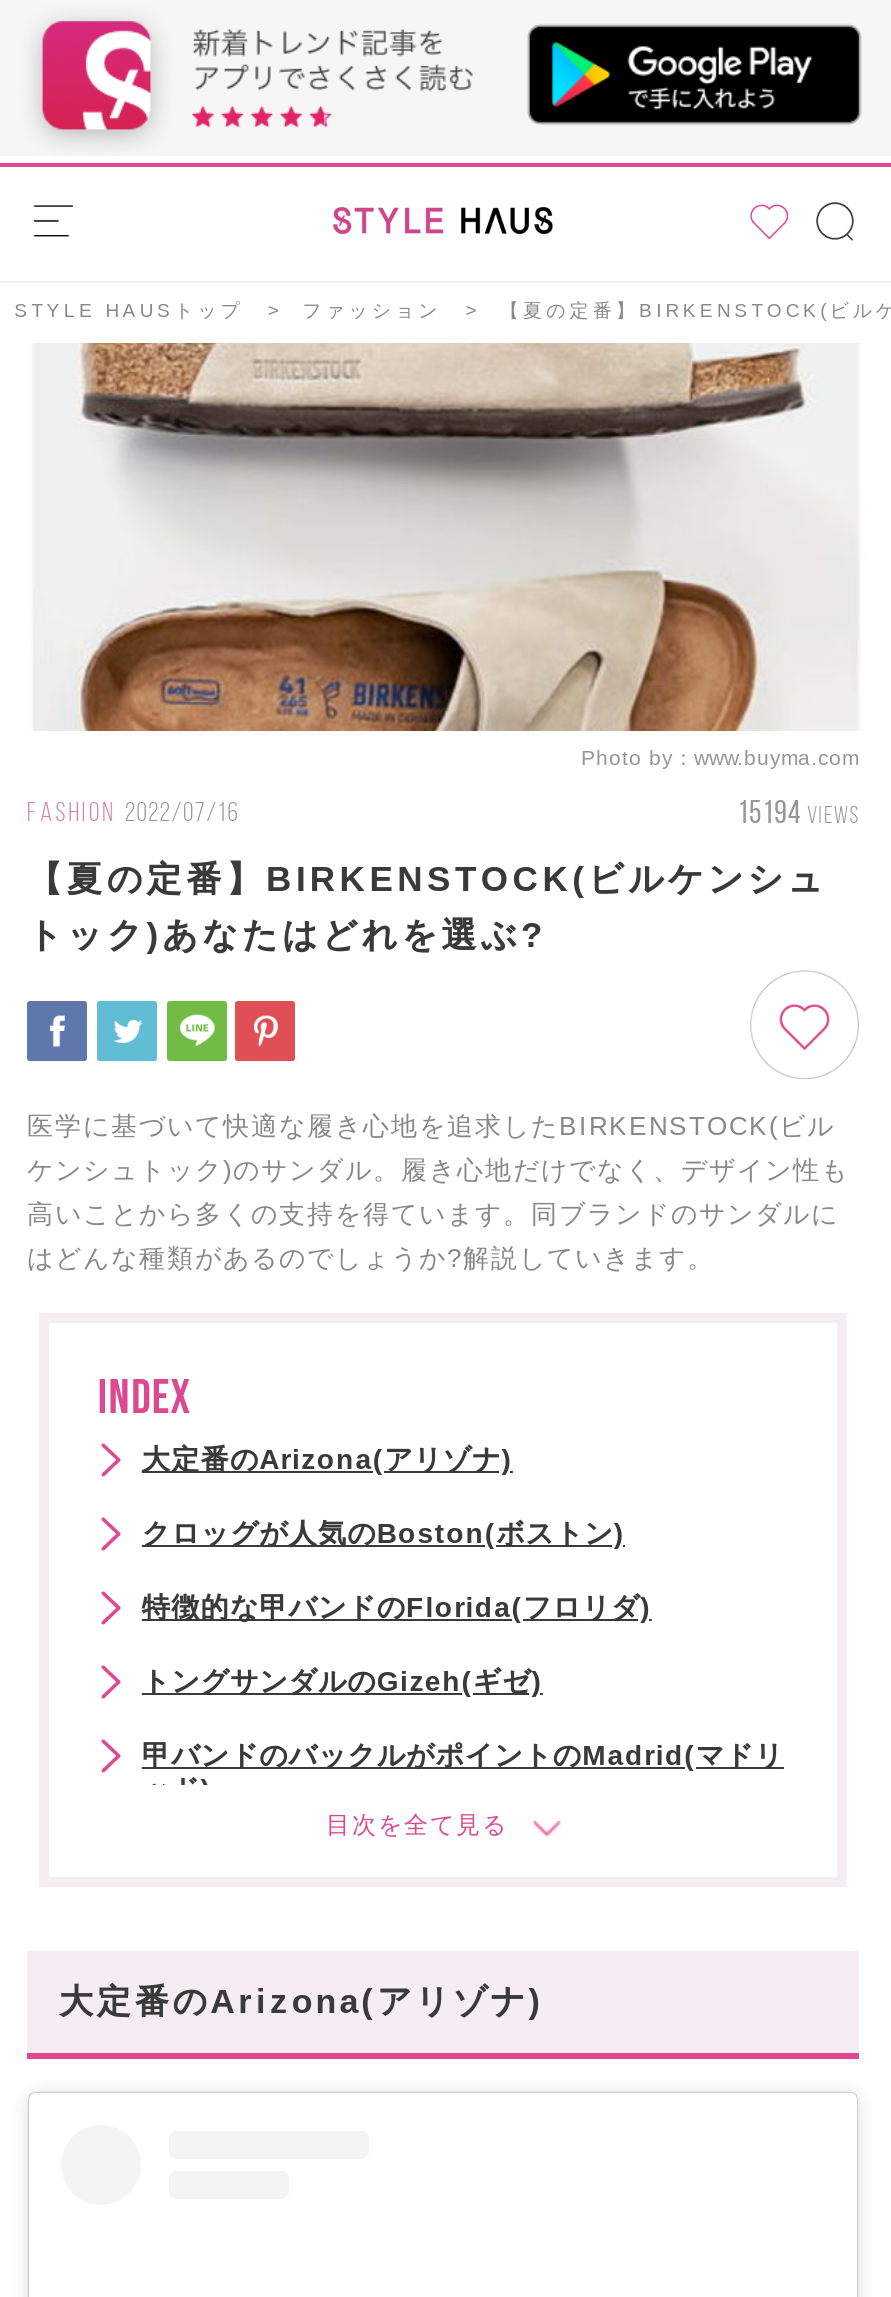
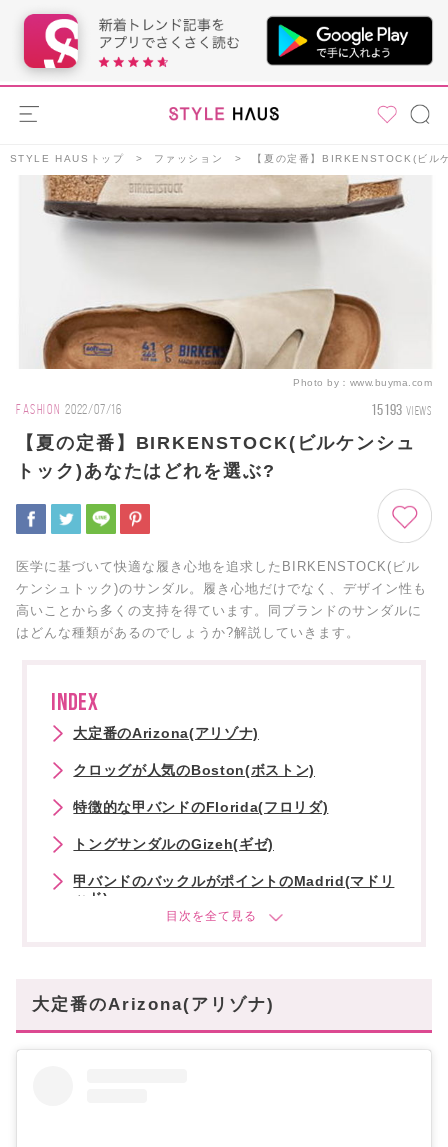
- 15194 VIEWS
+ 15193 VIEWS
